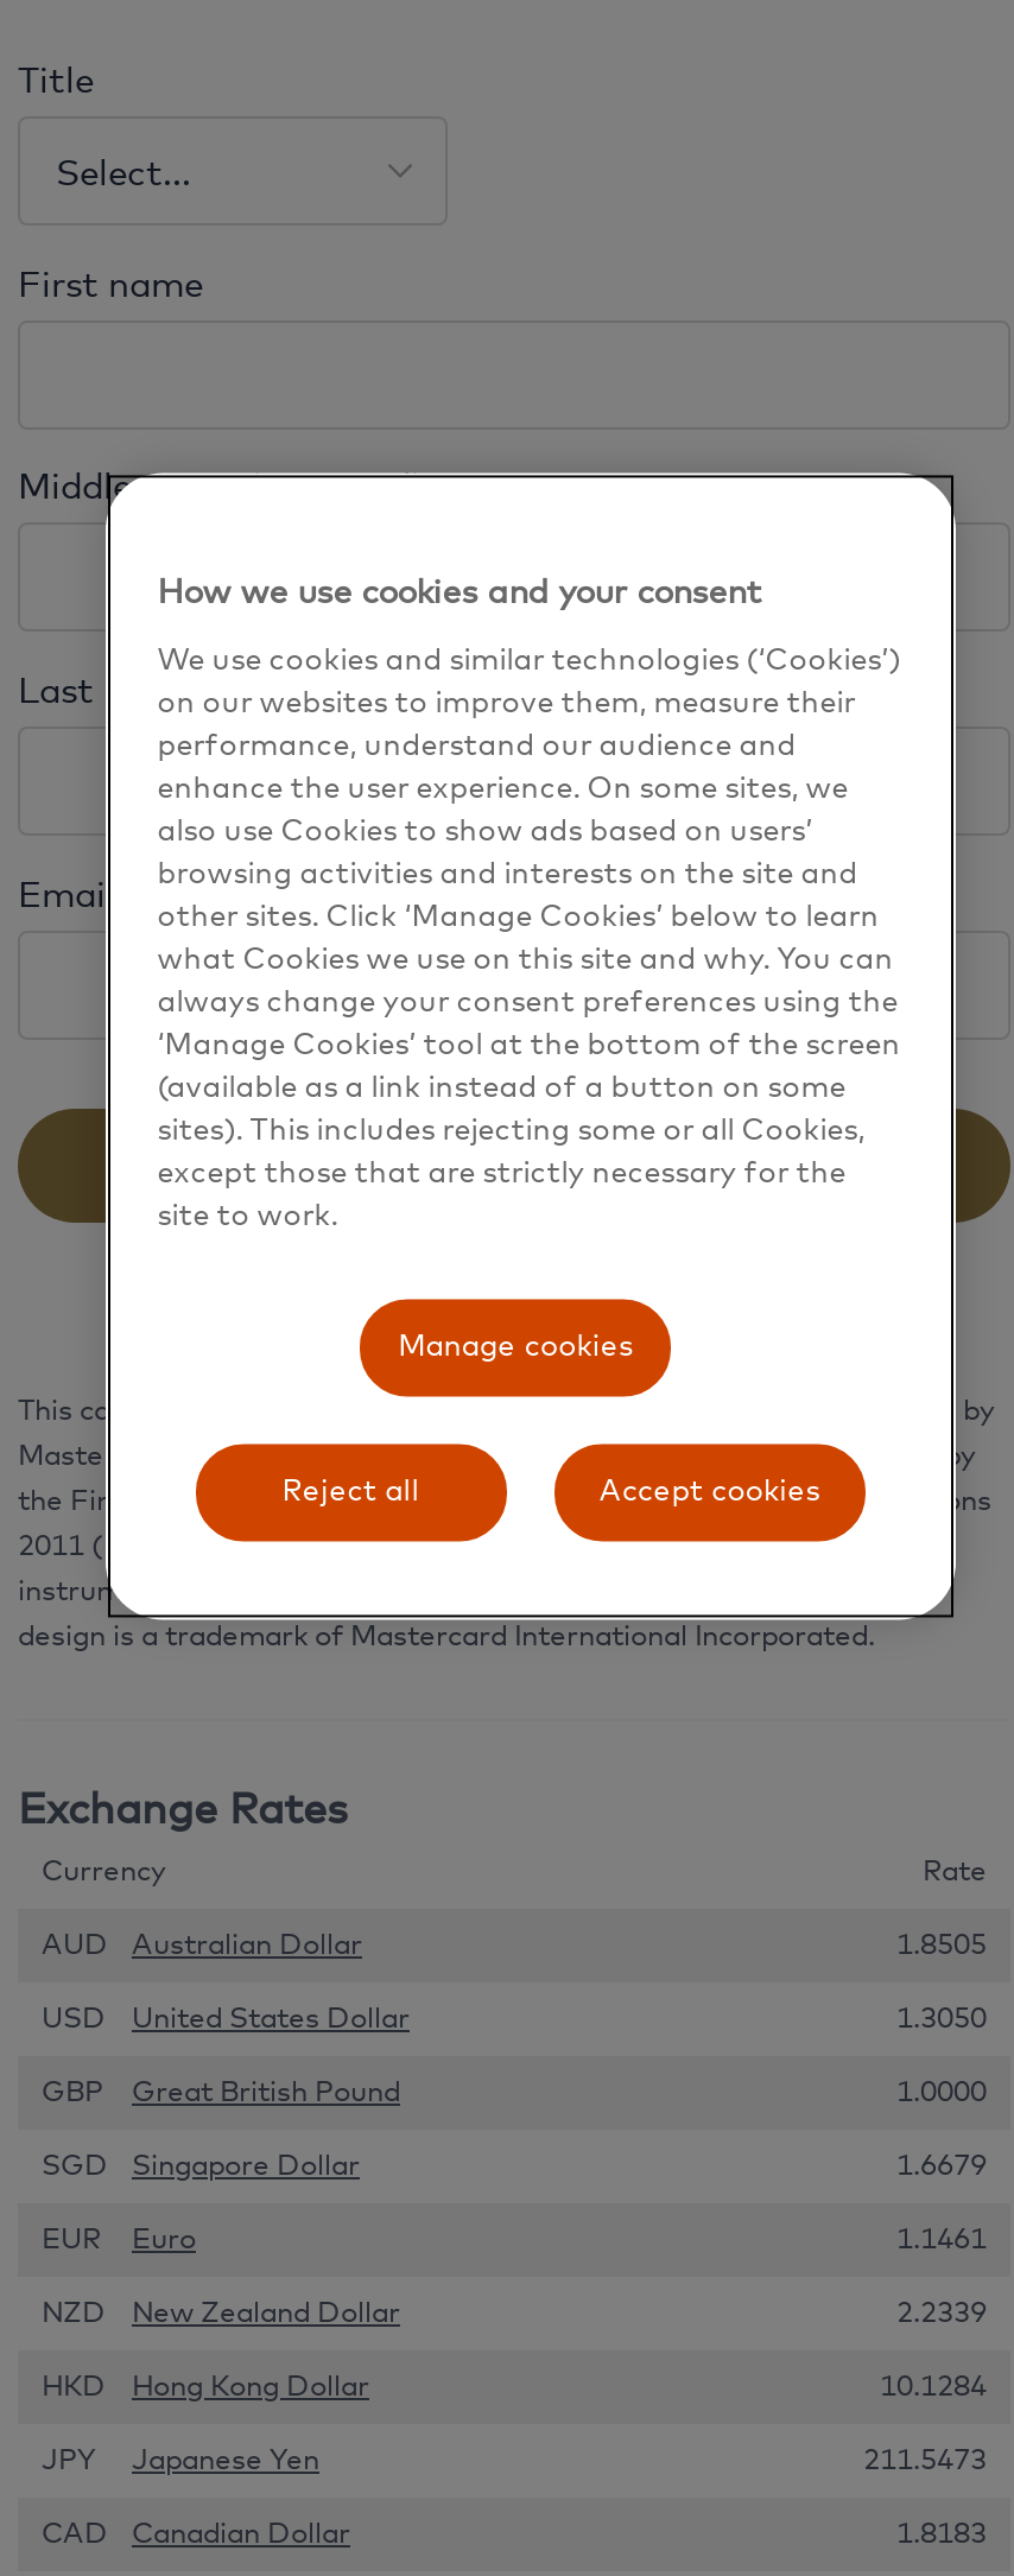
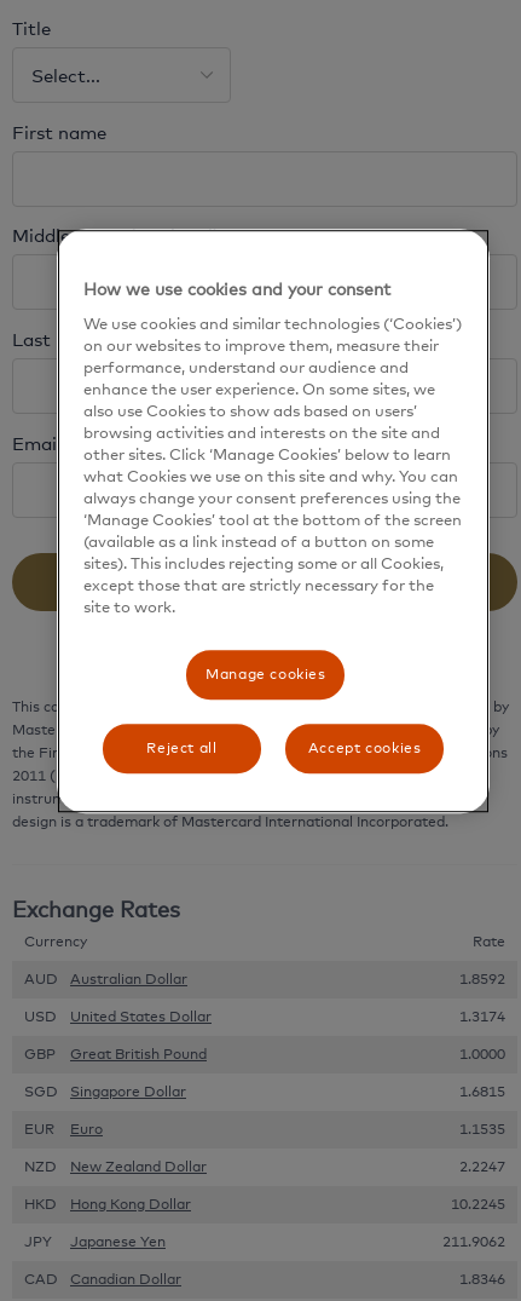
- 1.8505
+ 1.8592

- 1.3050
+ 1.3174

- 1.6679
+ 1.6815

- 1.1461
+ 1.1535

- 2.2339
+ 2.2247

- 10.1284
+ 10.2245

- 211.5473
+ 211.9062

- 1.8183
+ 1.8346
